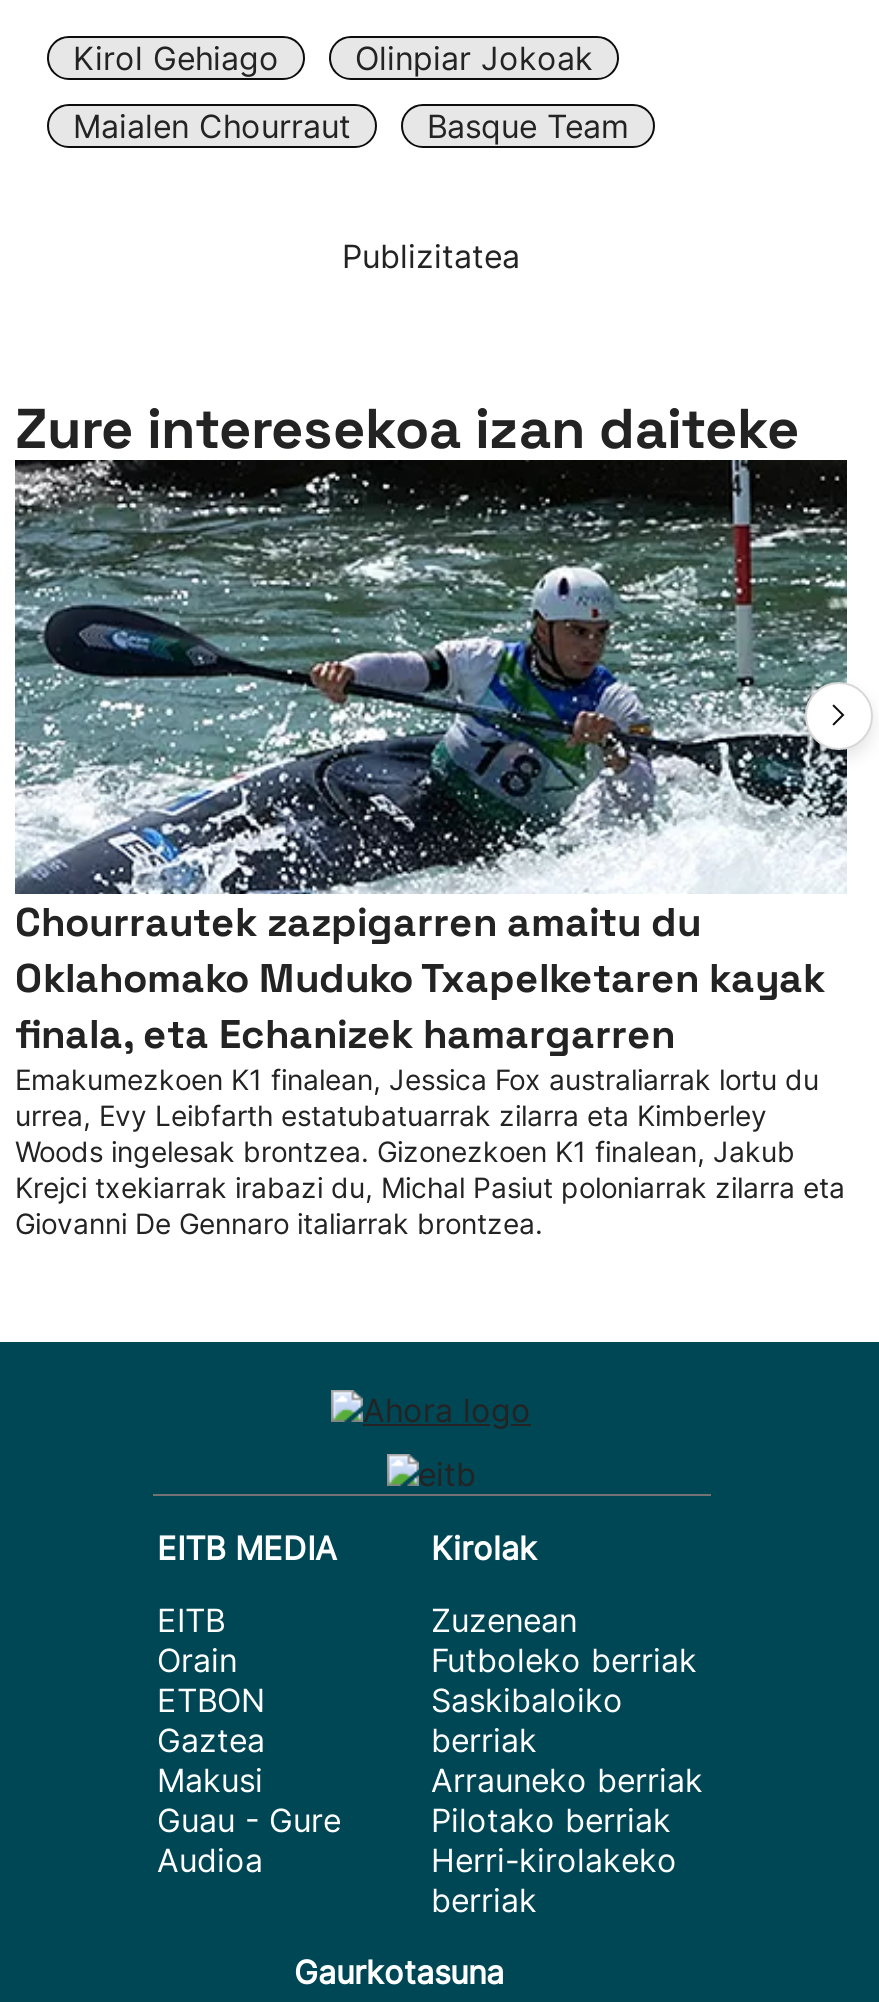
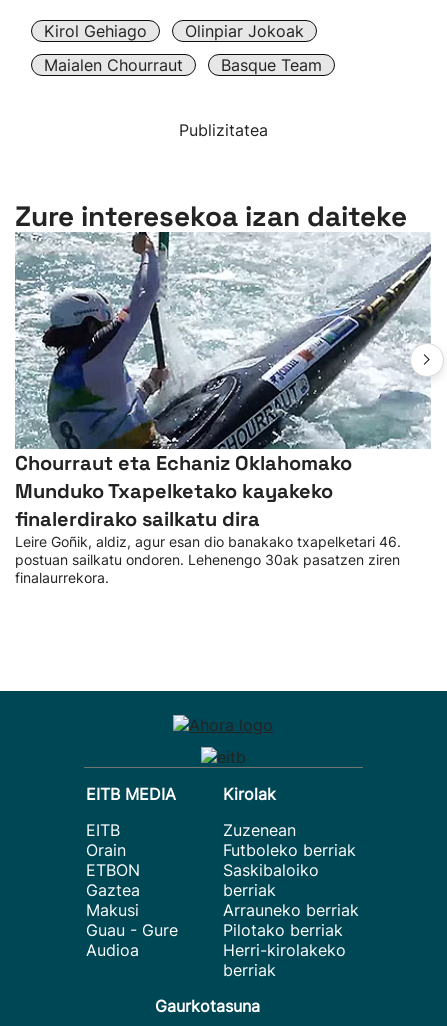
- [image]
- Chourrautek zazpigarren amaitu du
- Oklahomako Muduko Txapelketaren kayak
- finala, eta Echanizek hamargarren
- Emakumezkoen K1 finalean, Jessica Fox australiarrak lortu du
- urrea, Evy Leibfarth estatubatuarrak zilarra eta Kimberley
- Woods ingelesak brontzea. Gizonezkoen K1 finalean, Jakub
- Krejci txekiarrak irabazi du, Michal Pasiut poloniarrak zilarra eta
- Giovanni De Gennaro italiarrak brontzea.
+ [image]
+ Chourraut eta Echaniz Oklahomako
+ Munduko Txapelketako kayakeko
+ finalerdirako sailkatu dira
+ Leire Goñik, aldiz, agur esan dio banakako txapelketari 46.
+ postuan sailkatu ondoren. Lehenengo 30ak pasatzen ziren
+ finalaurrekora.
